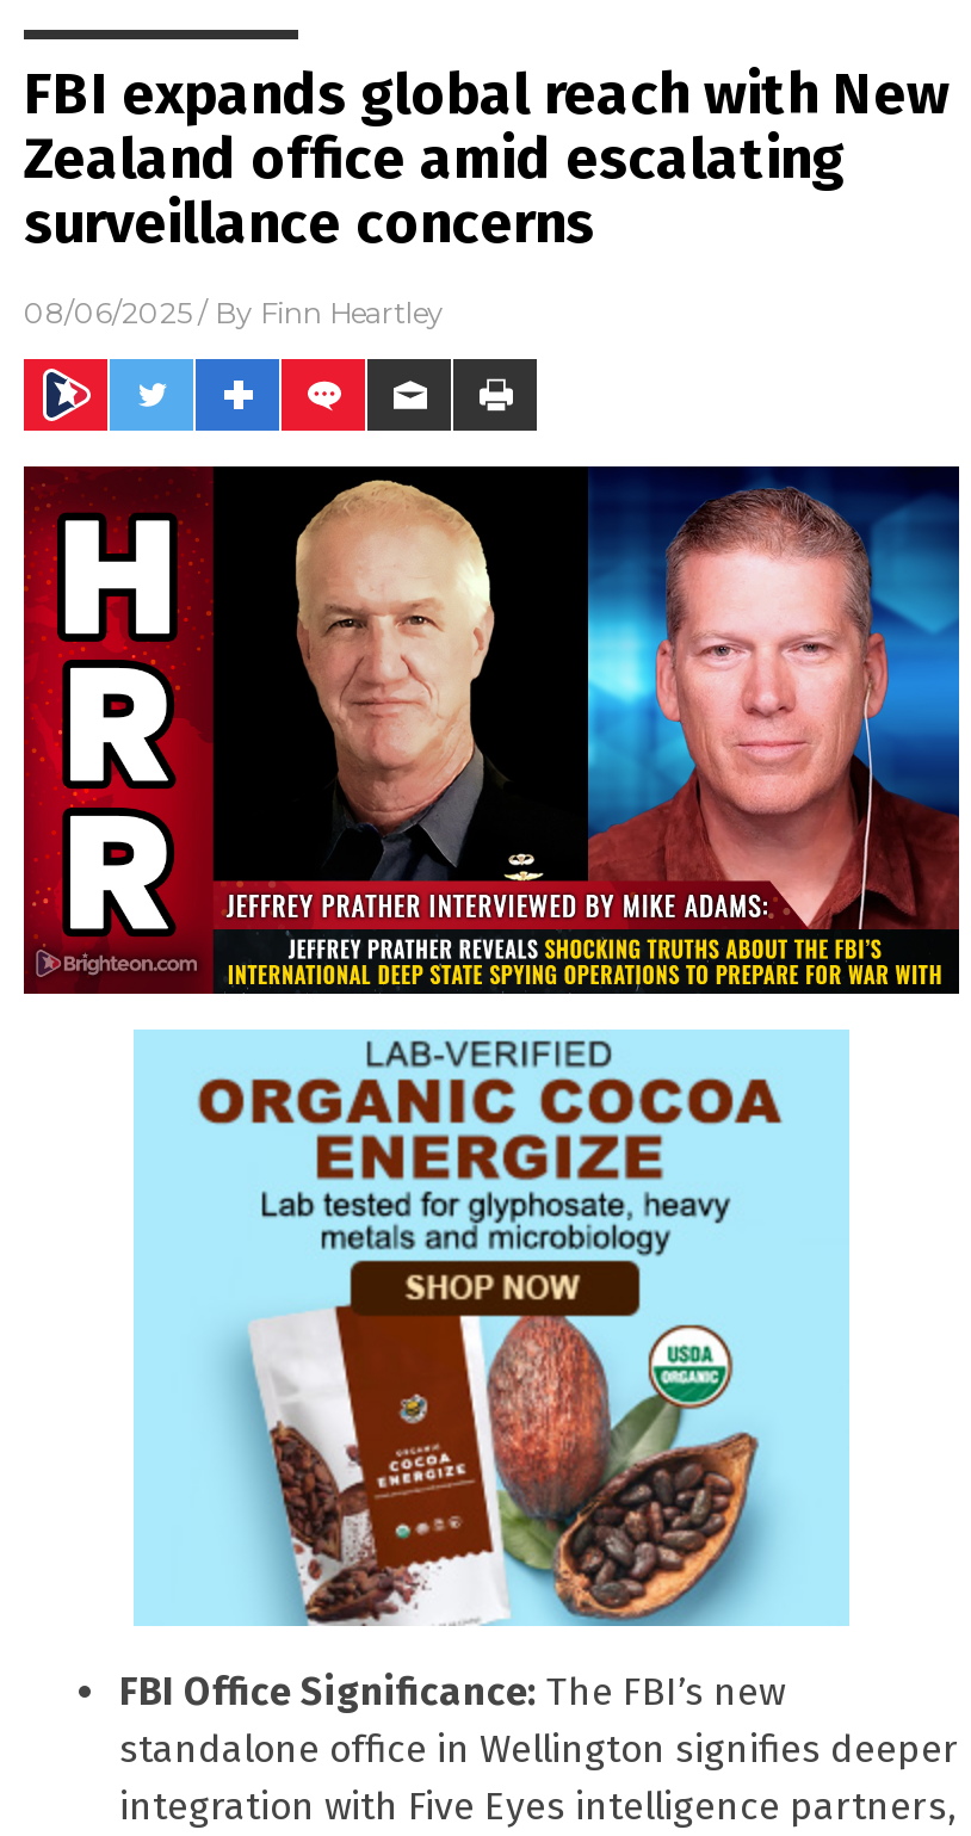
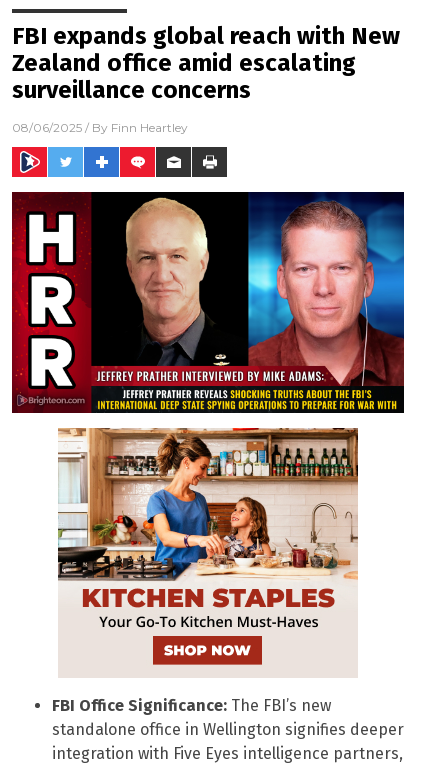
- [image]
+ [image]
